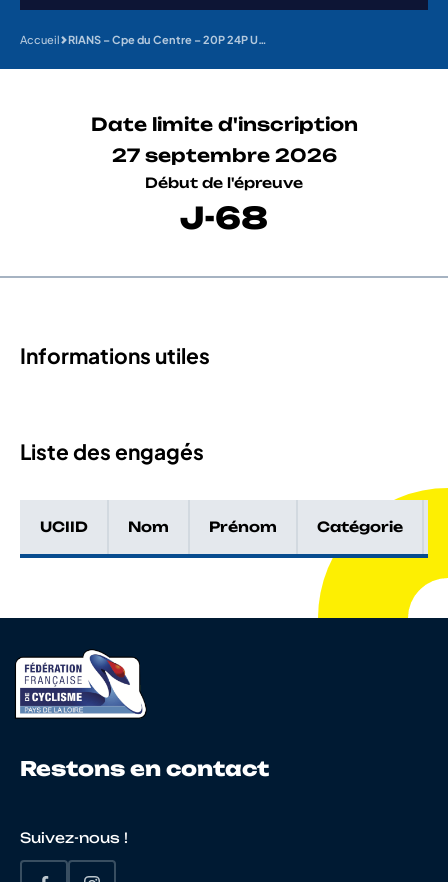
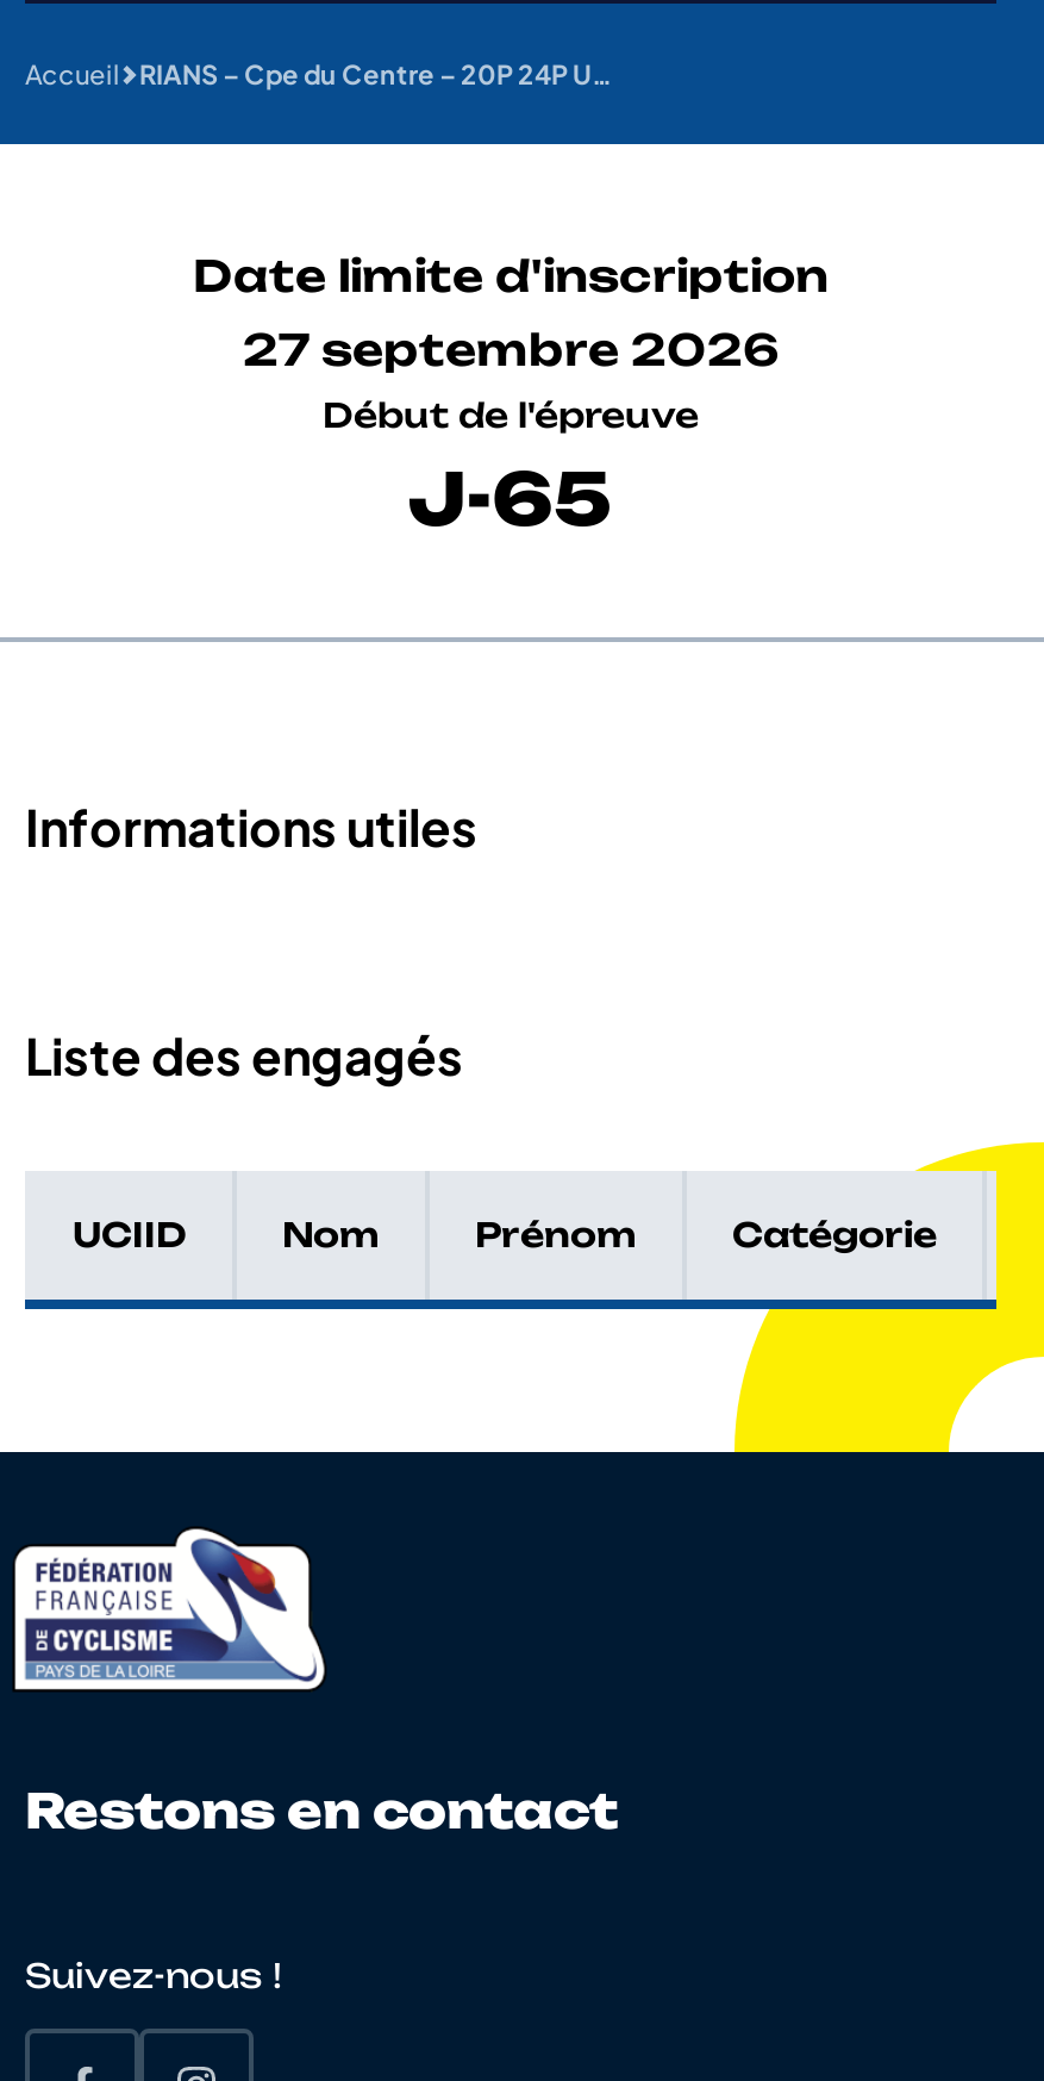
- J-68
+ J-65
